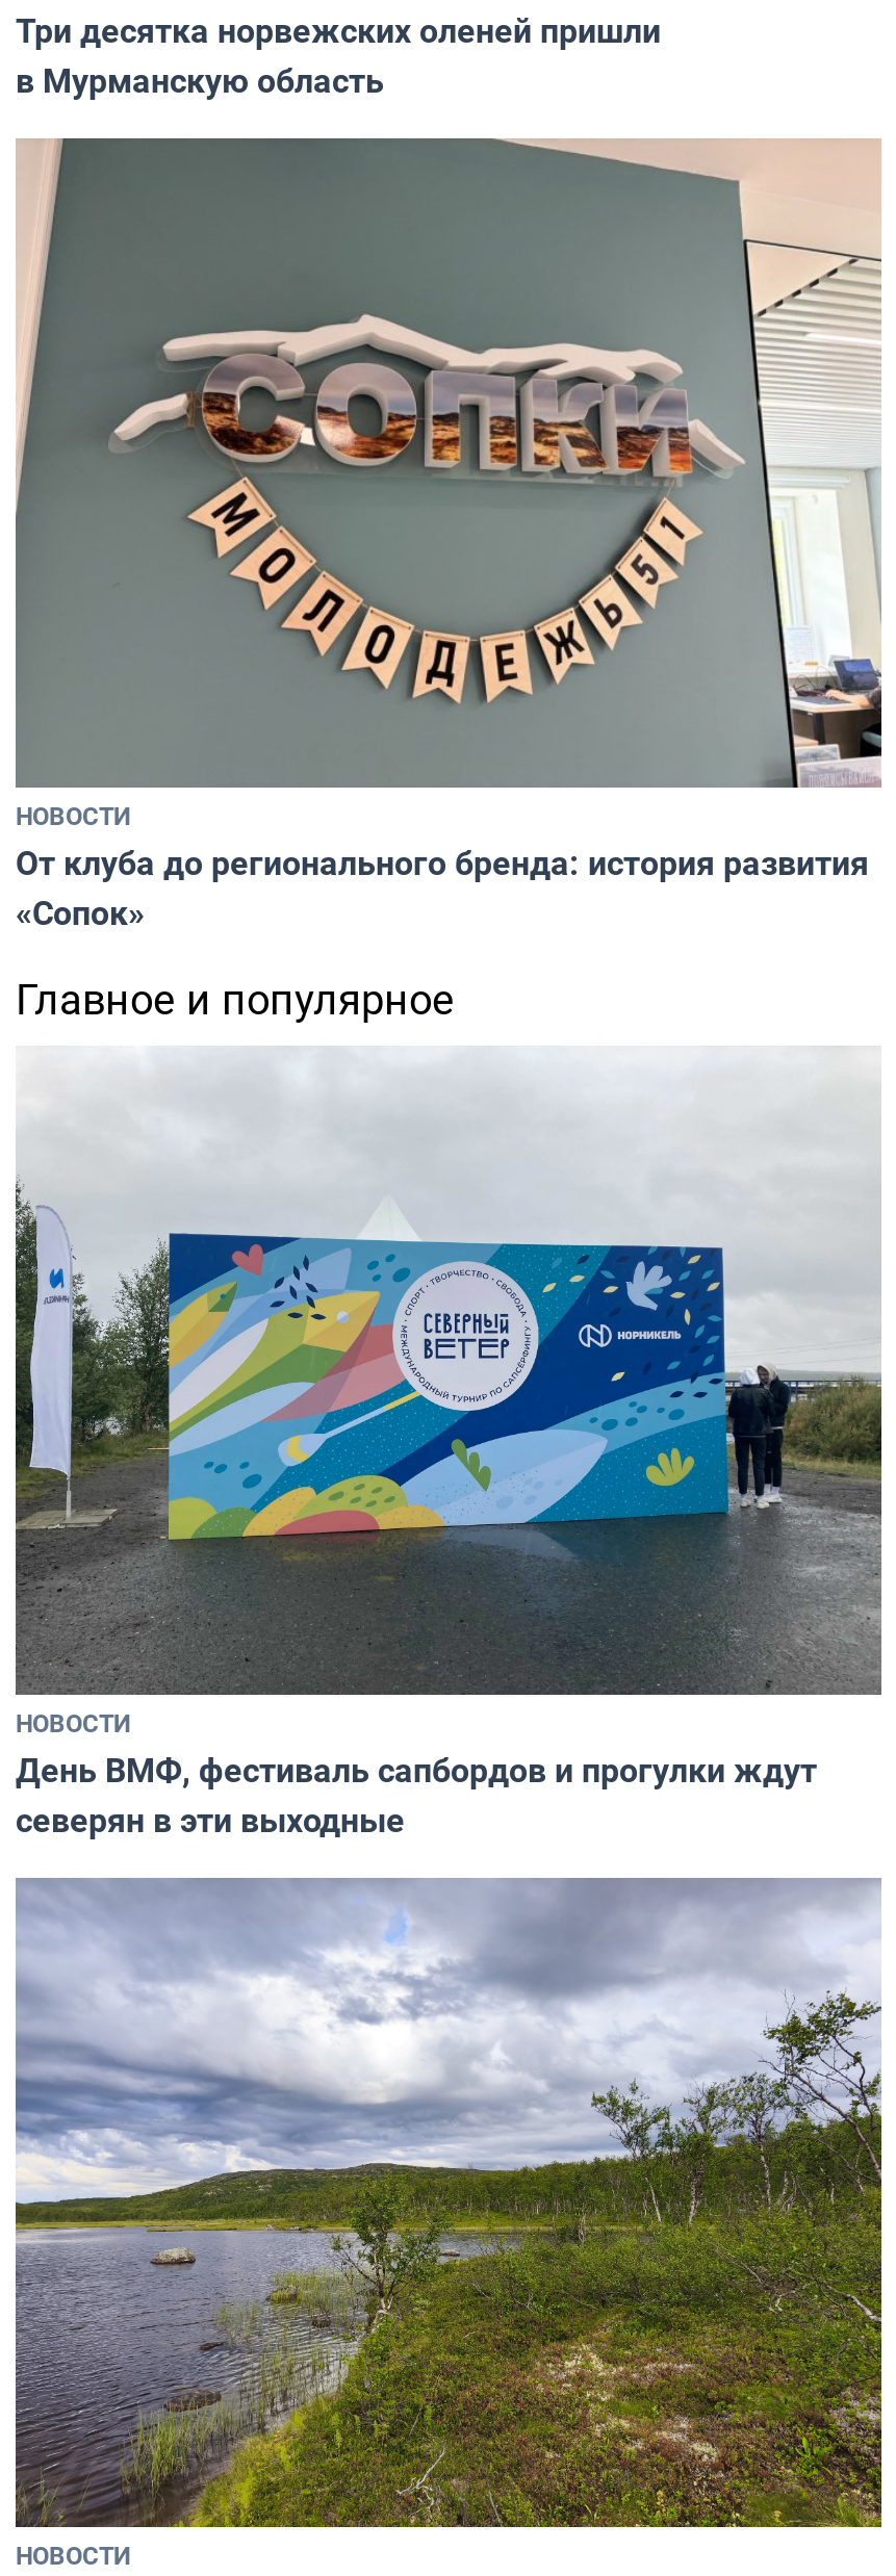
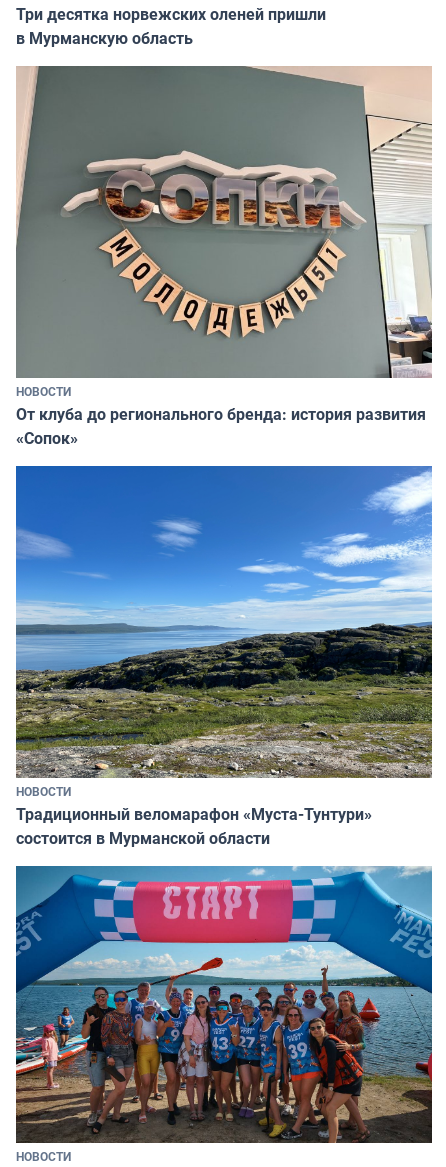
- Главное и популярное

- [image]
- День ВМФ, фестиваль сапбордов и прогулки ждут
- северян в эти выходные
+ [image]
+ Традиционный веломарафон «Муста-Тунтури»
+ состоится в Мурманской области

- [image]
+ [image]
